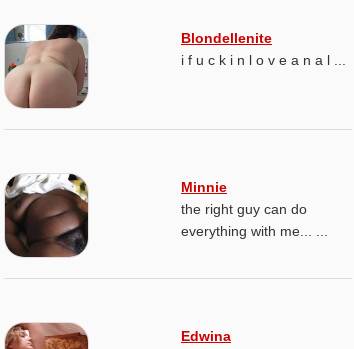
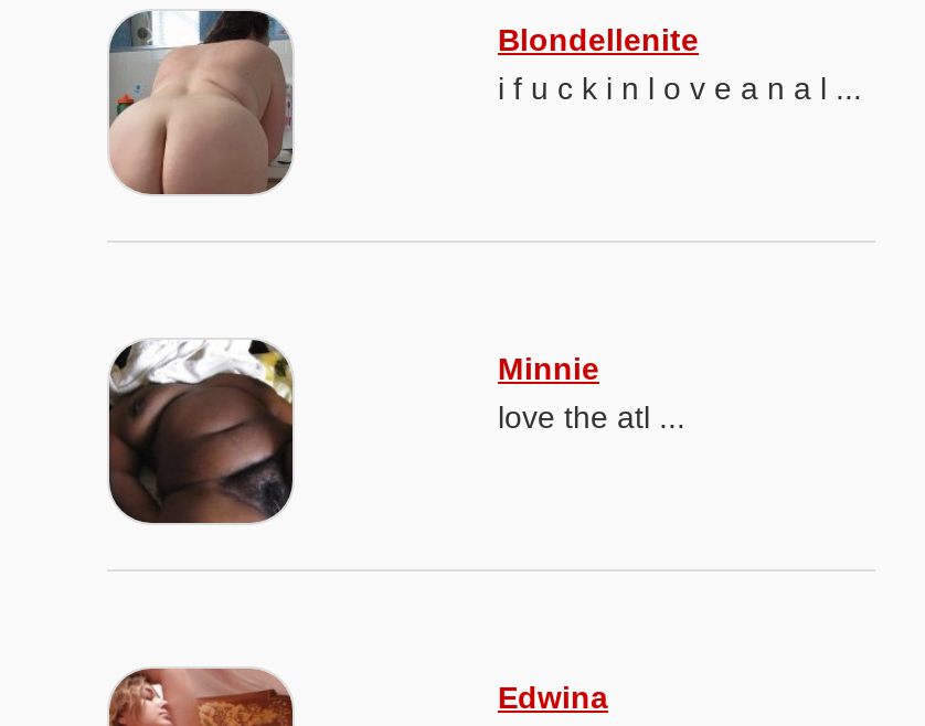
- the right guy can do
- everything with me... ...
+ love the atl ...
